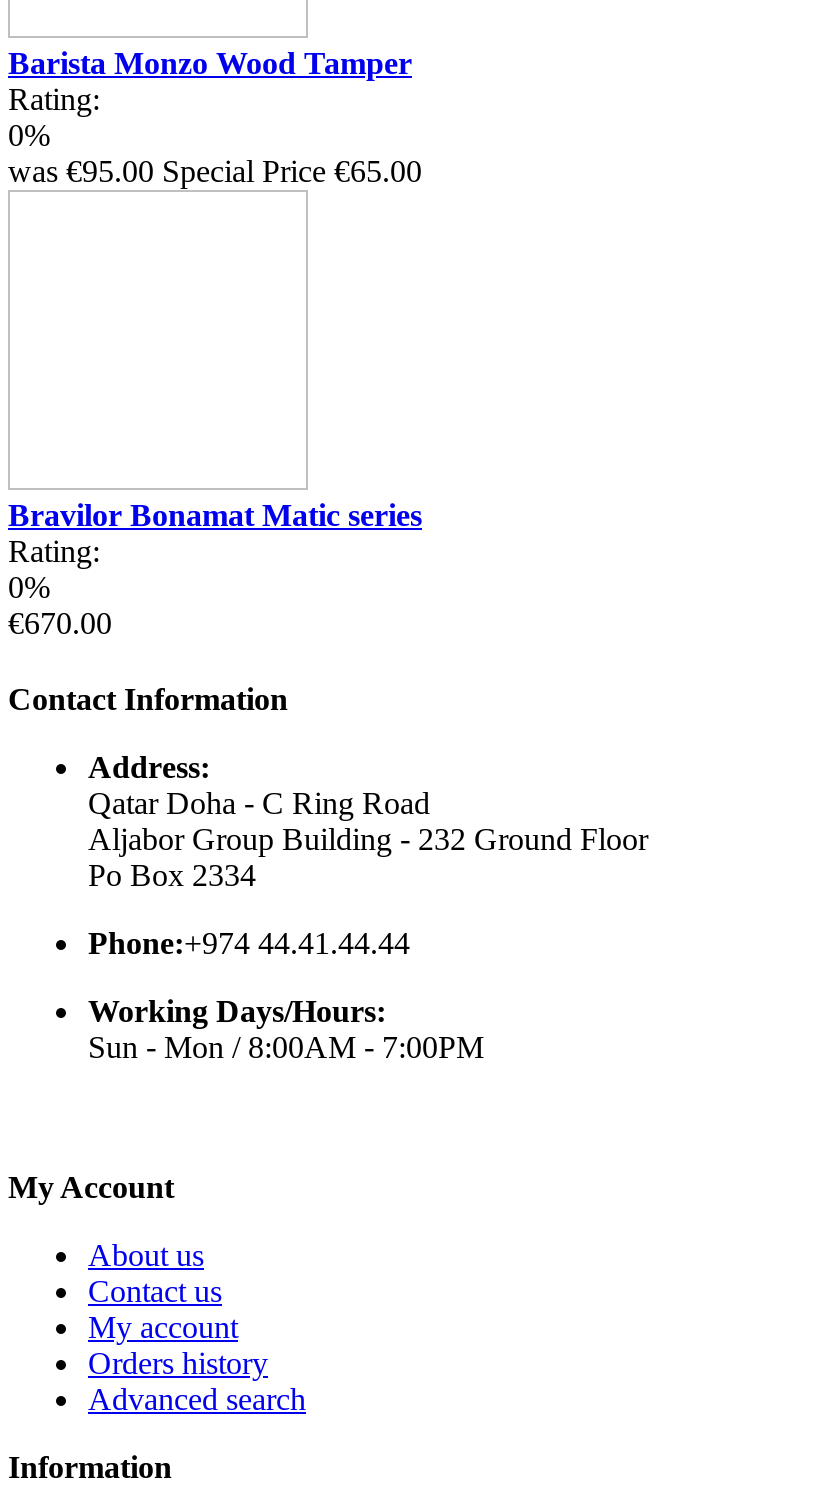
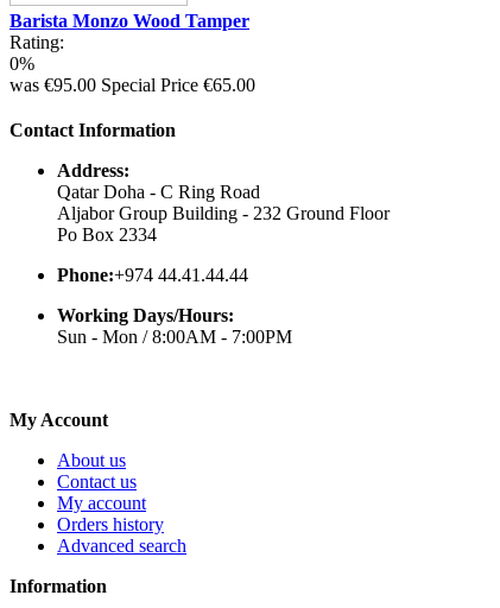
- Bravilor Bonamat Matic series
- Rating:
- 0%
- €670.00
